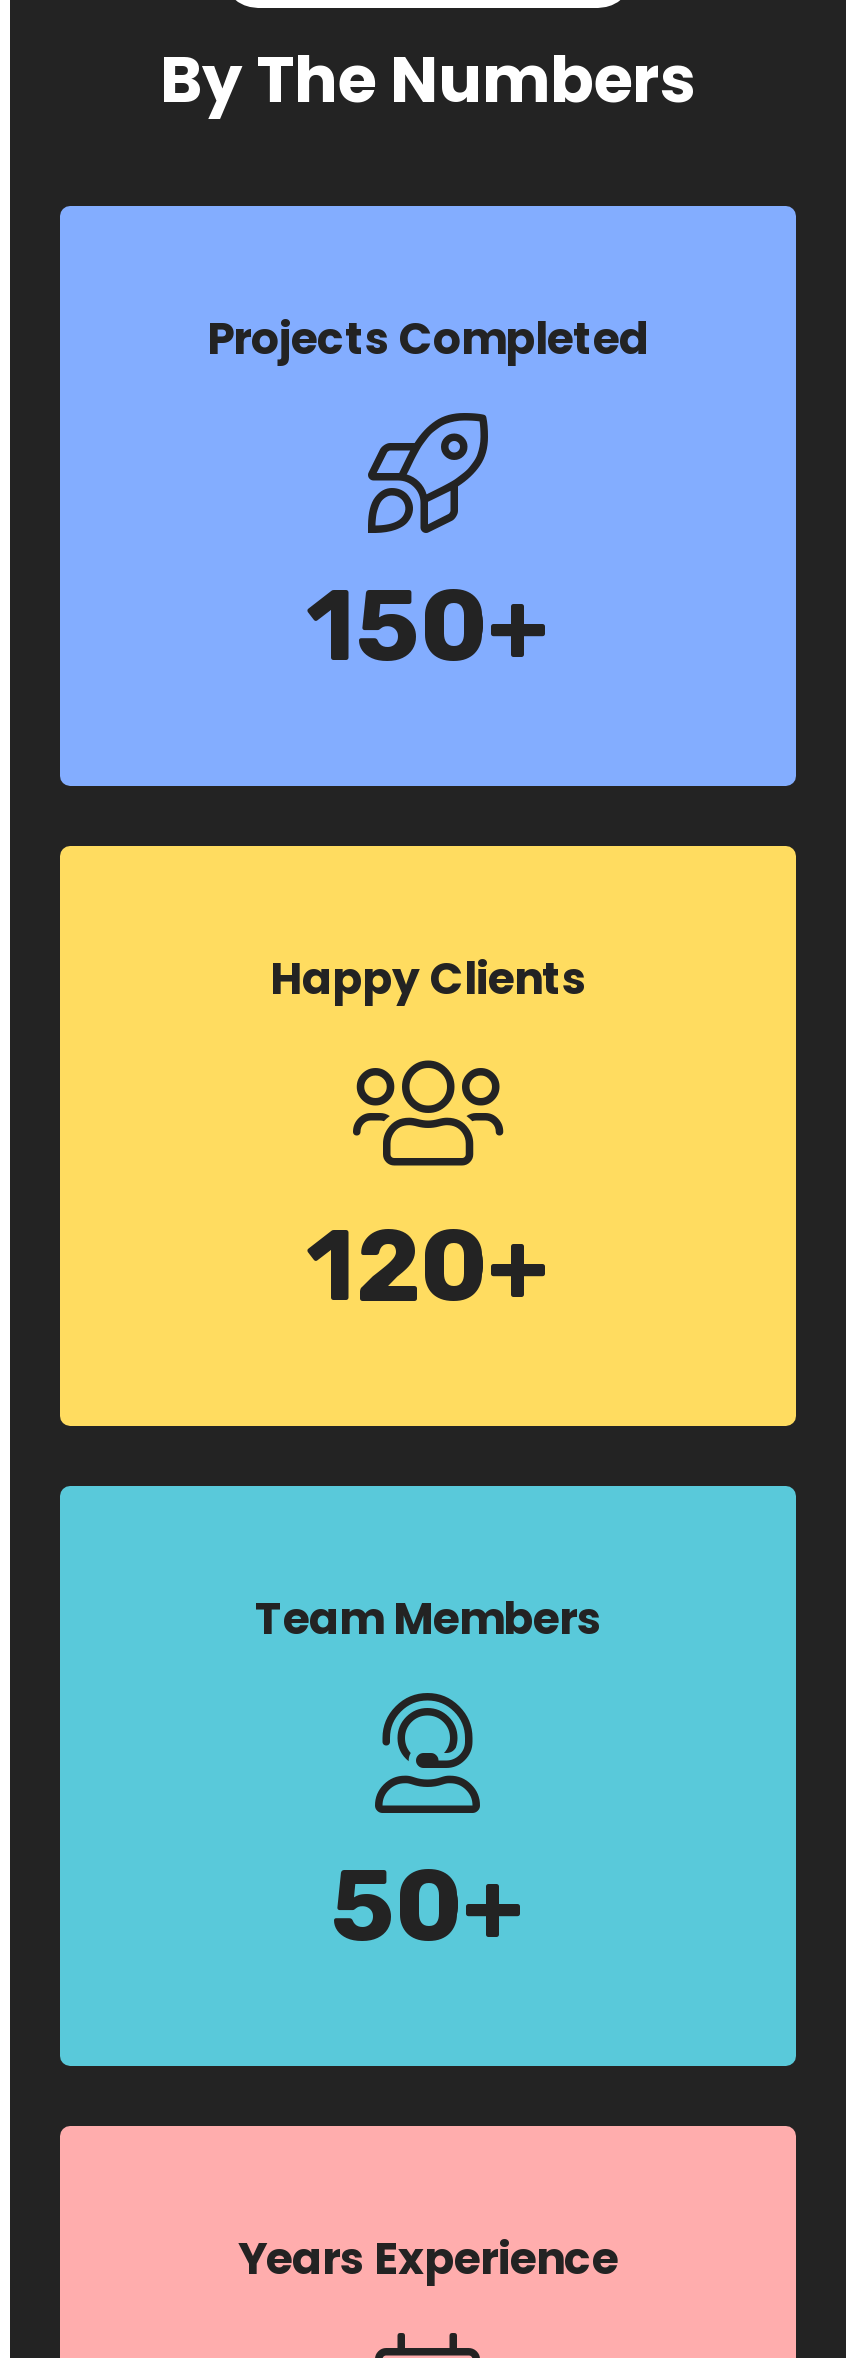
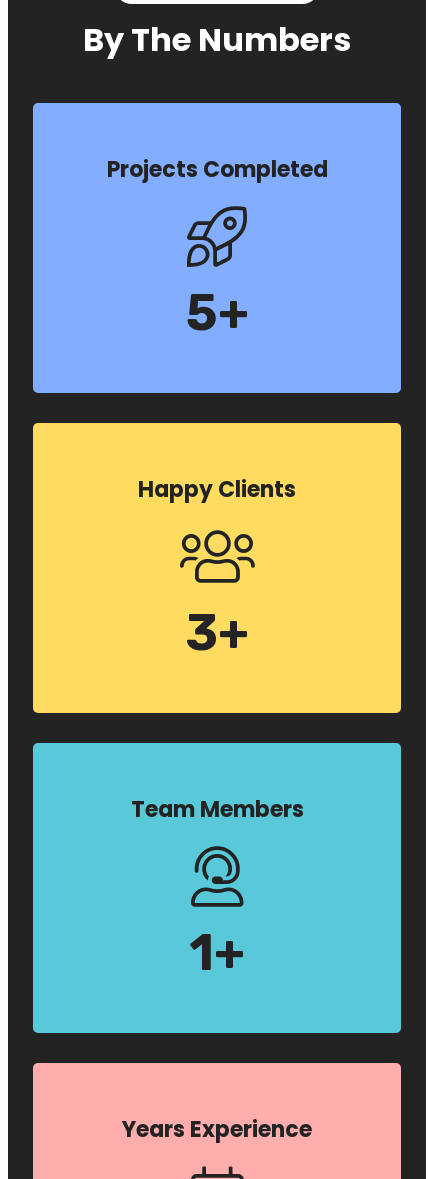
- 150+
+ 5+

- 120+
+ 3+

- 50+
+ 1+
